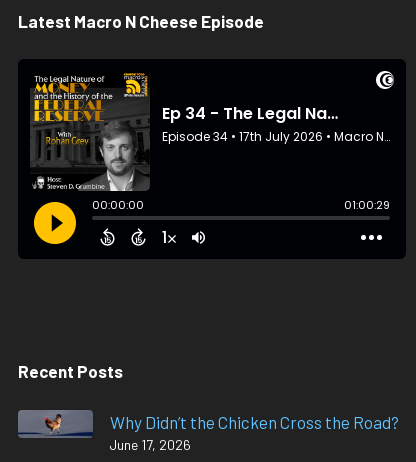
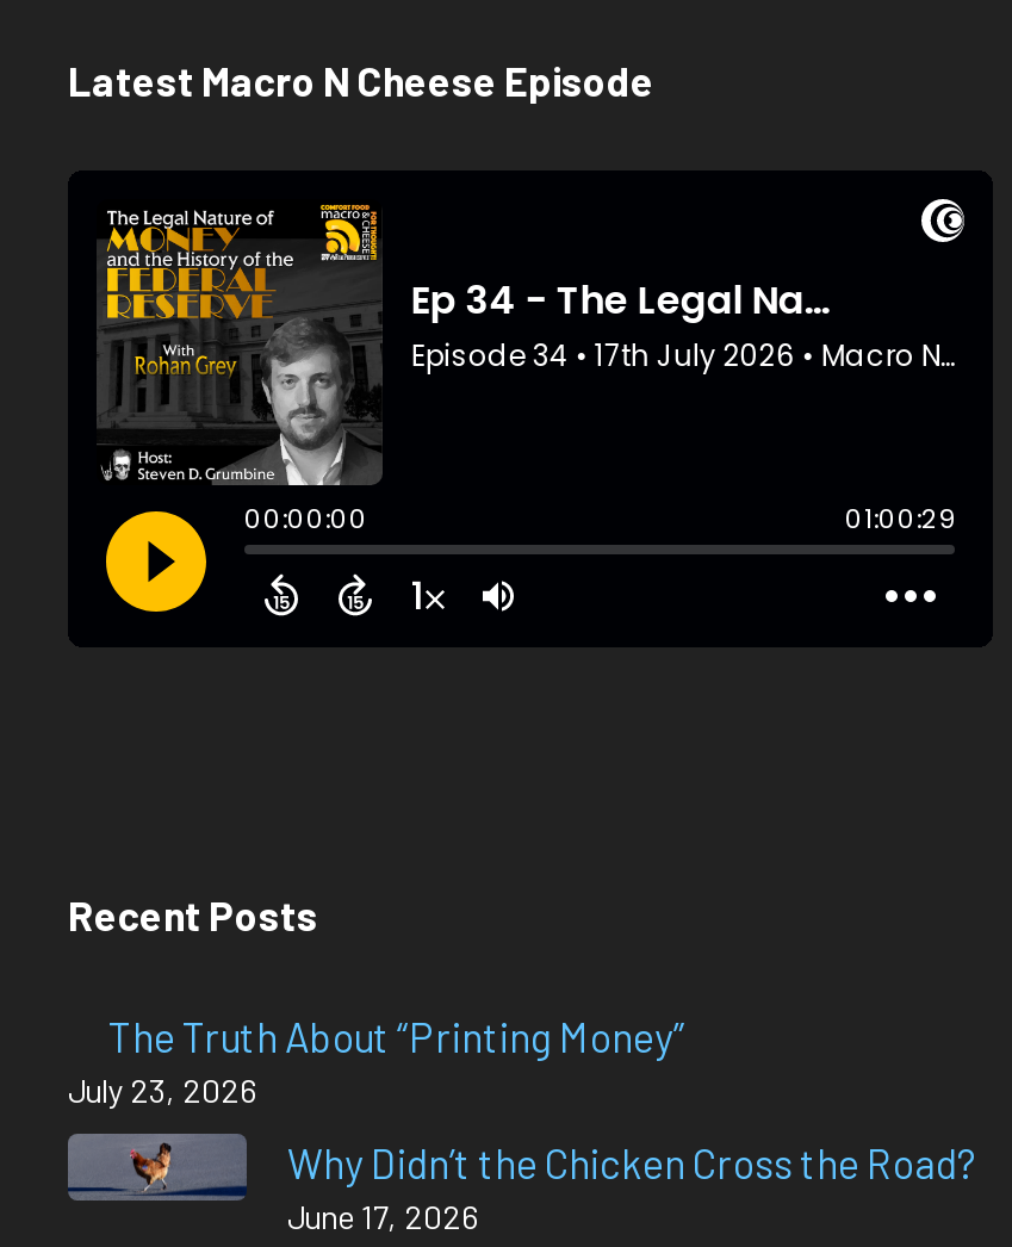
+ The Truth About “Printing Money”
+ July 23, 2026
